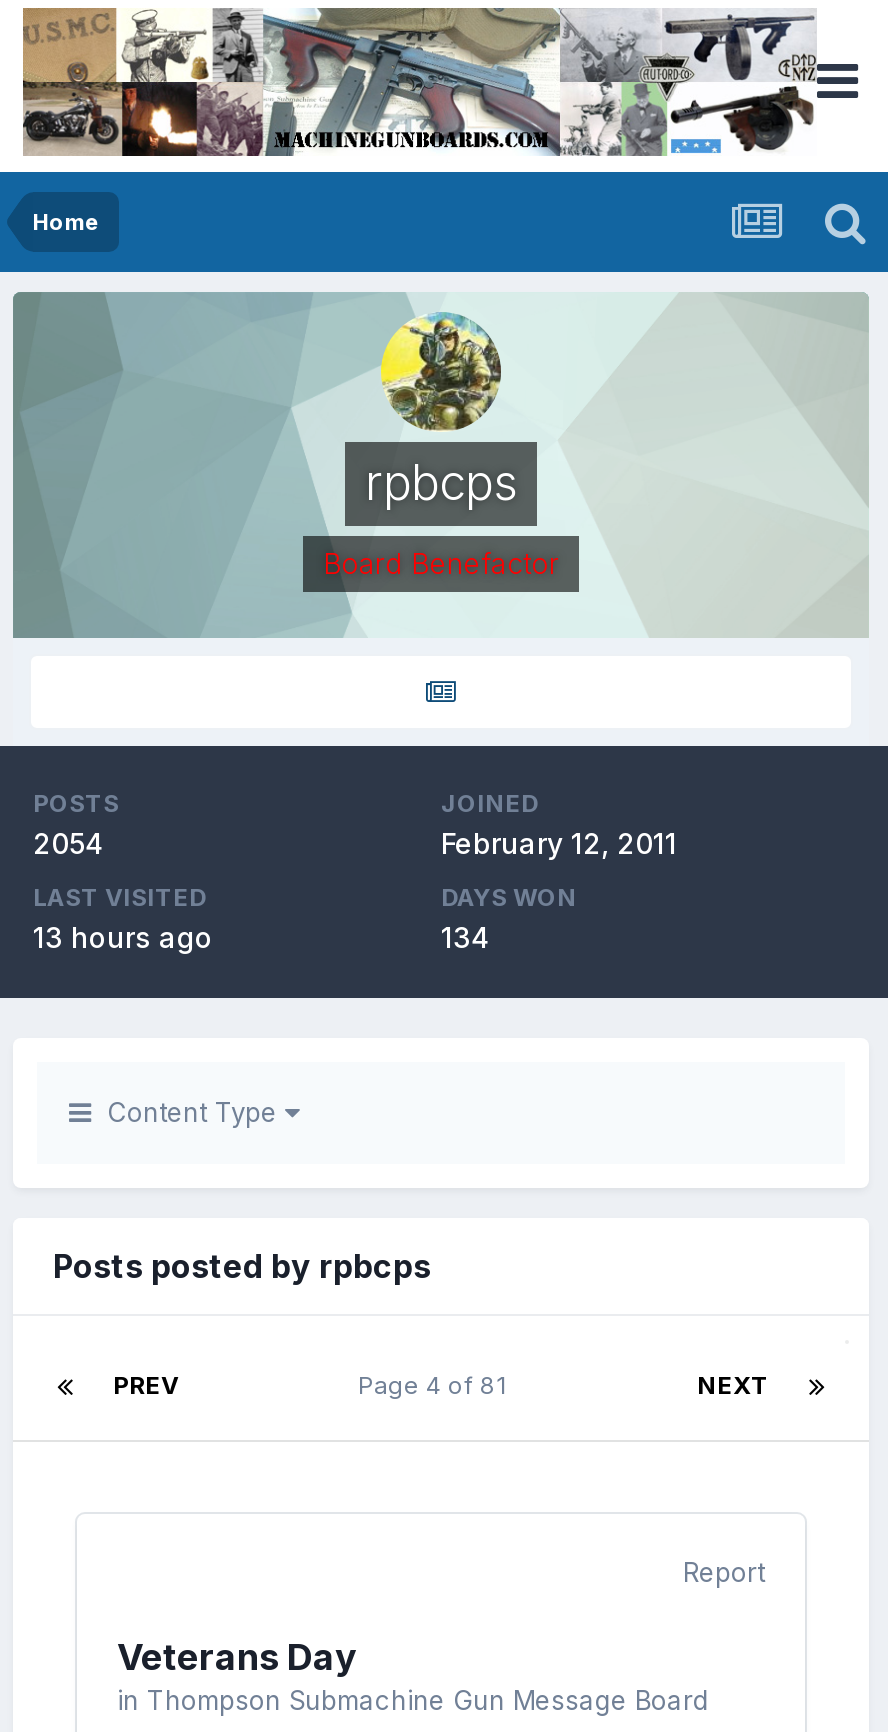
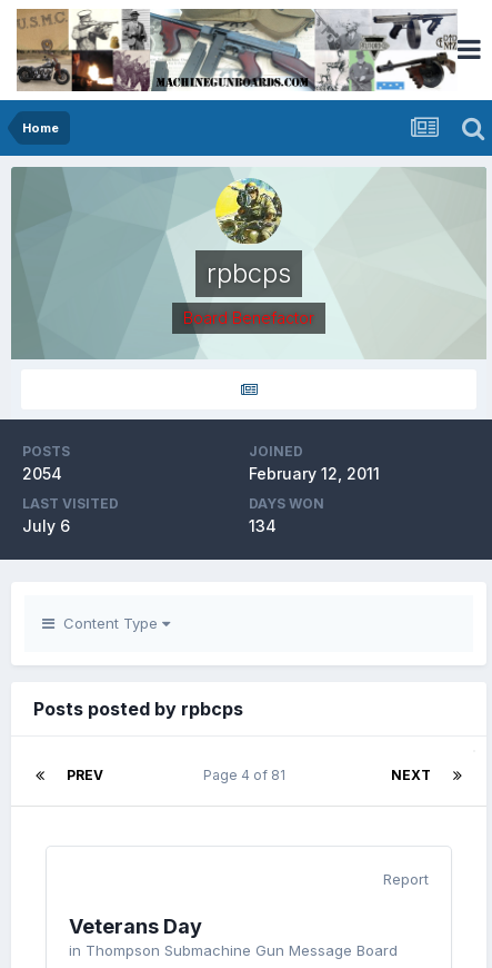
- 13 hours ago
+ July 6
